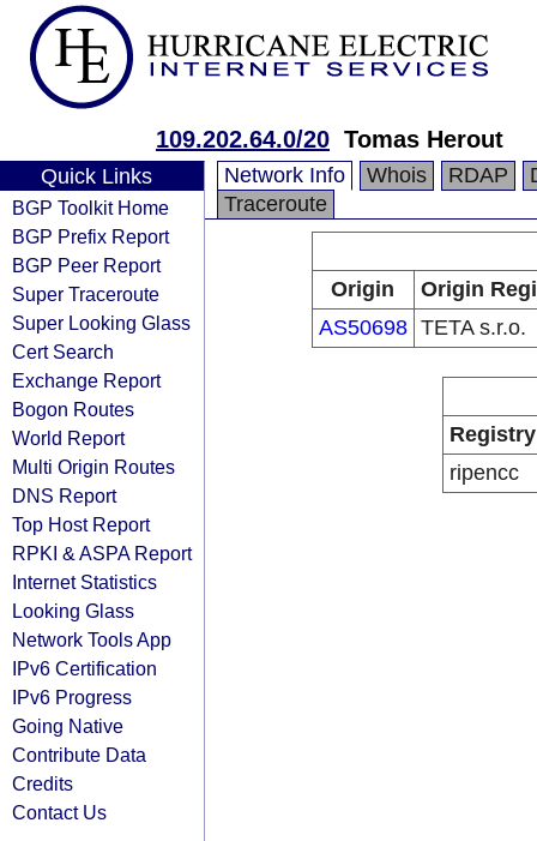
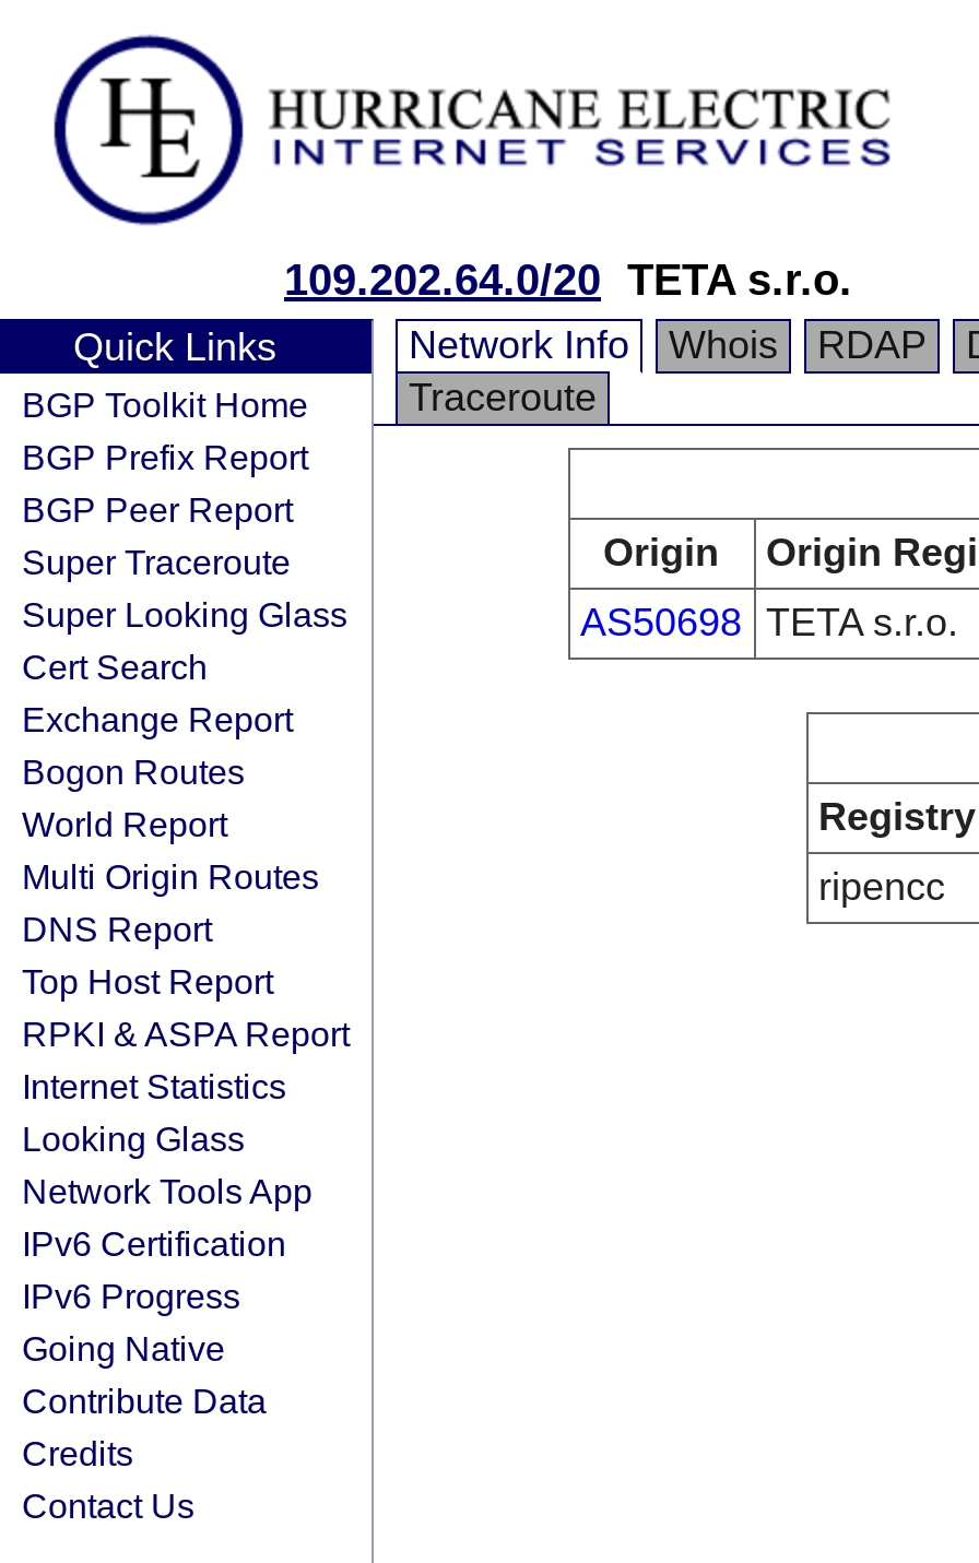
- 109.202.64.0/20 Tomas Herout
+ 109.202.64.0/20 TETA s.r.o.
